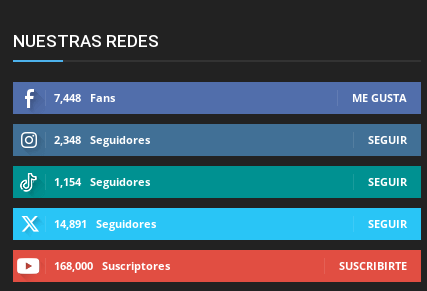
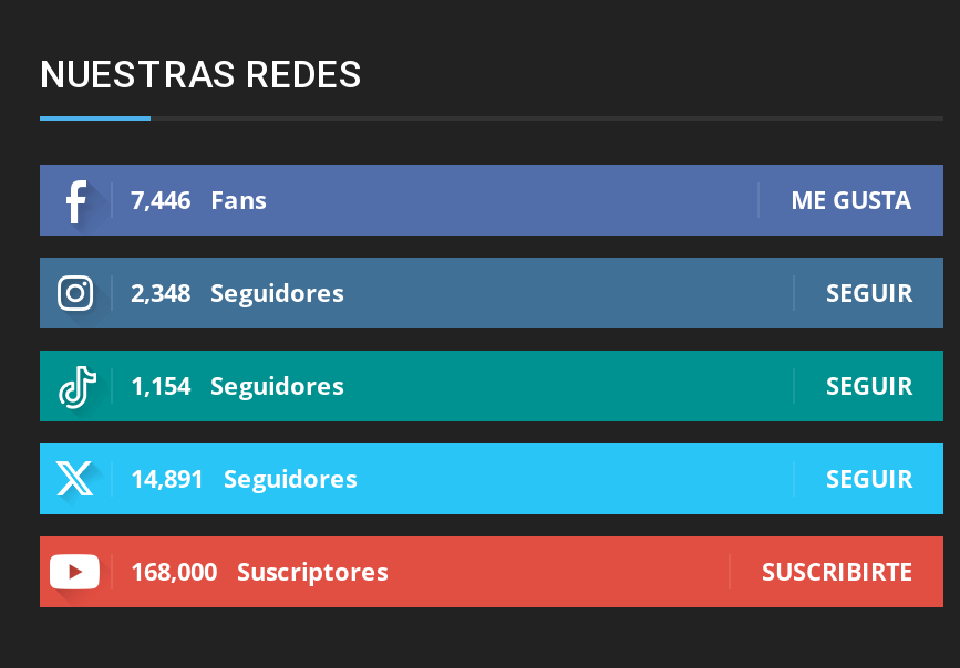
- 7,448 Fans
+ 7,446 Fans
